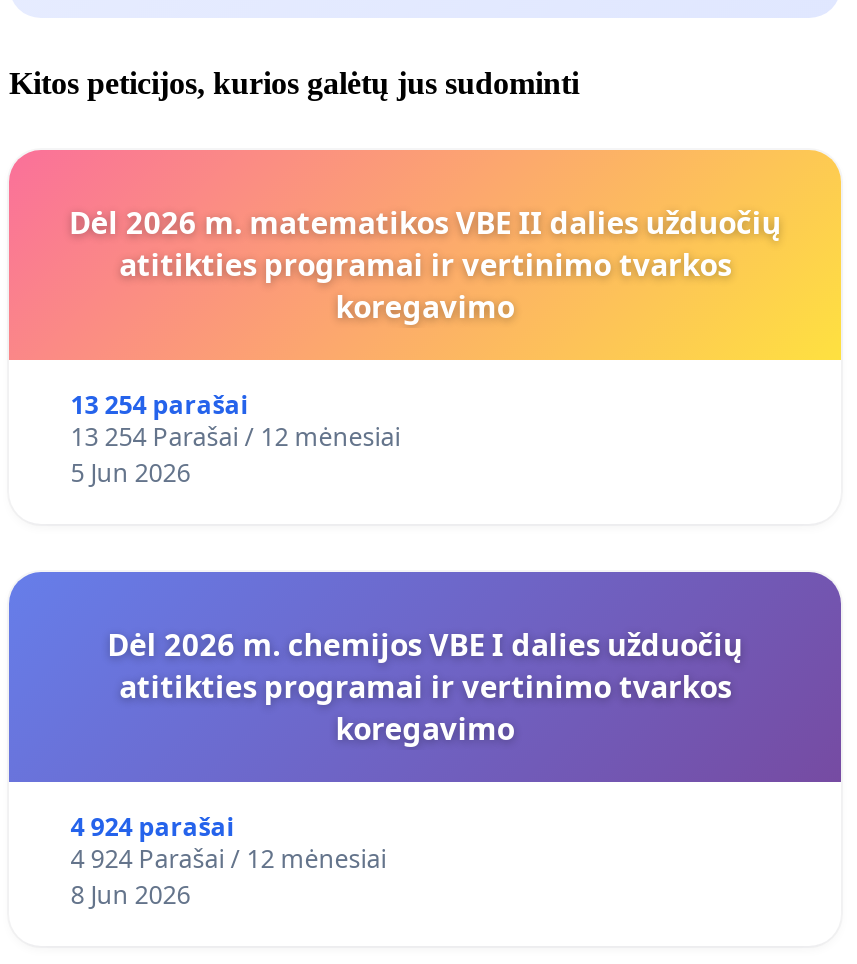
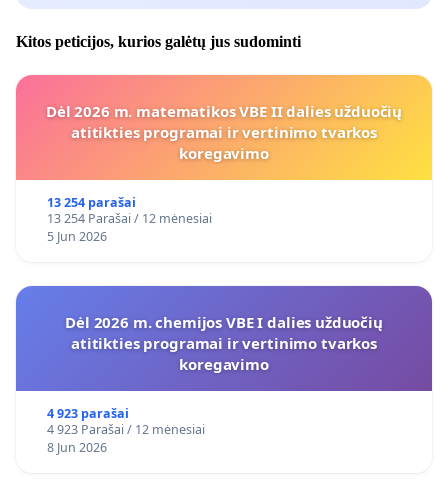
- 4 924 parašai
+ 4 923 parašai

- 4 924 Parašai / 12 mėnesiai
+ 4 923 Parašai / 12 mėnesiai
